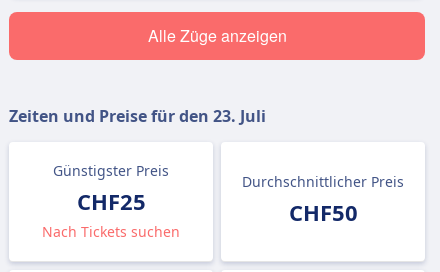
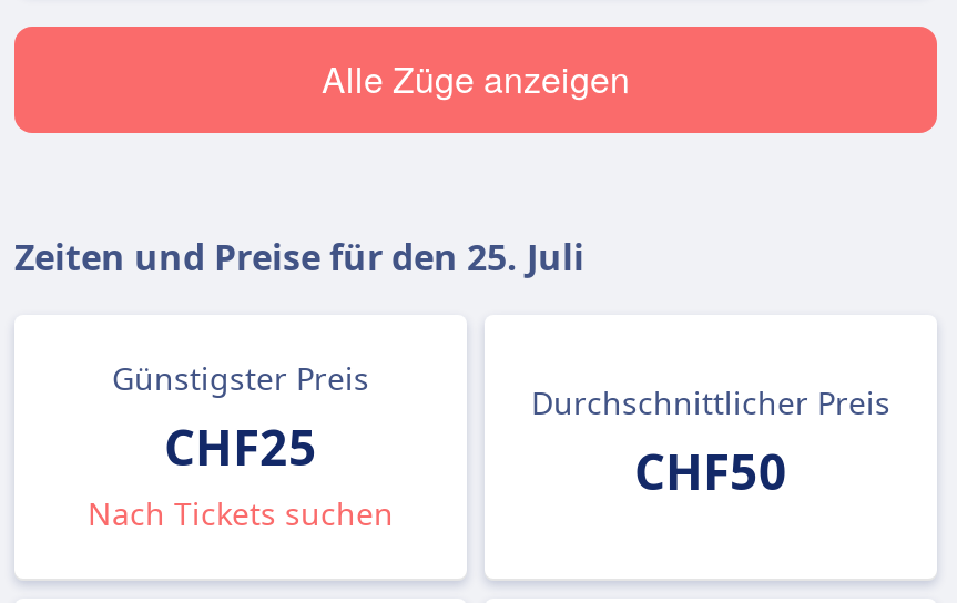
- Zeiten und Preise für den 23. Juli
+ Zeiten und Preise für den 25. Juli
